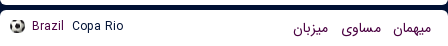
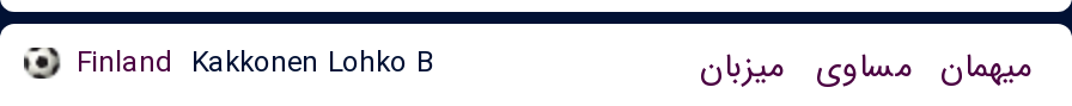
- Brazil Copa Rio
+ Finland Kakkonen Lohko B
